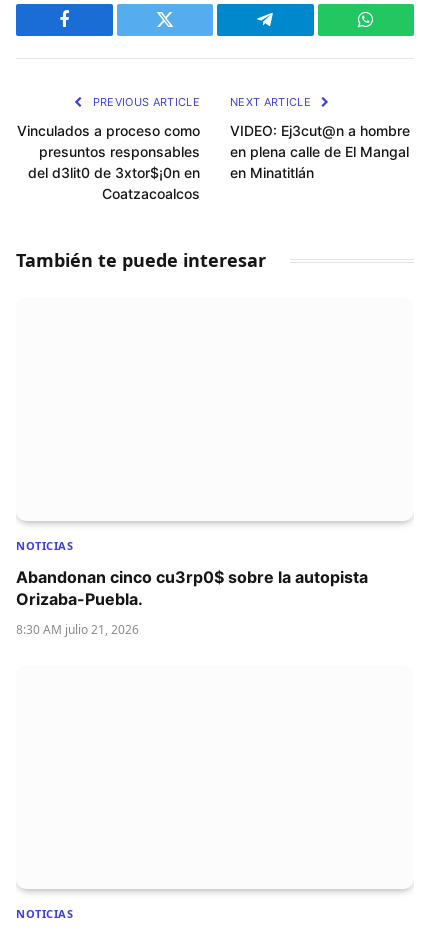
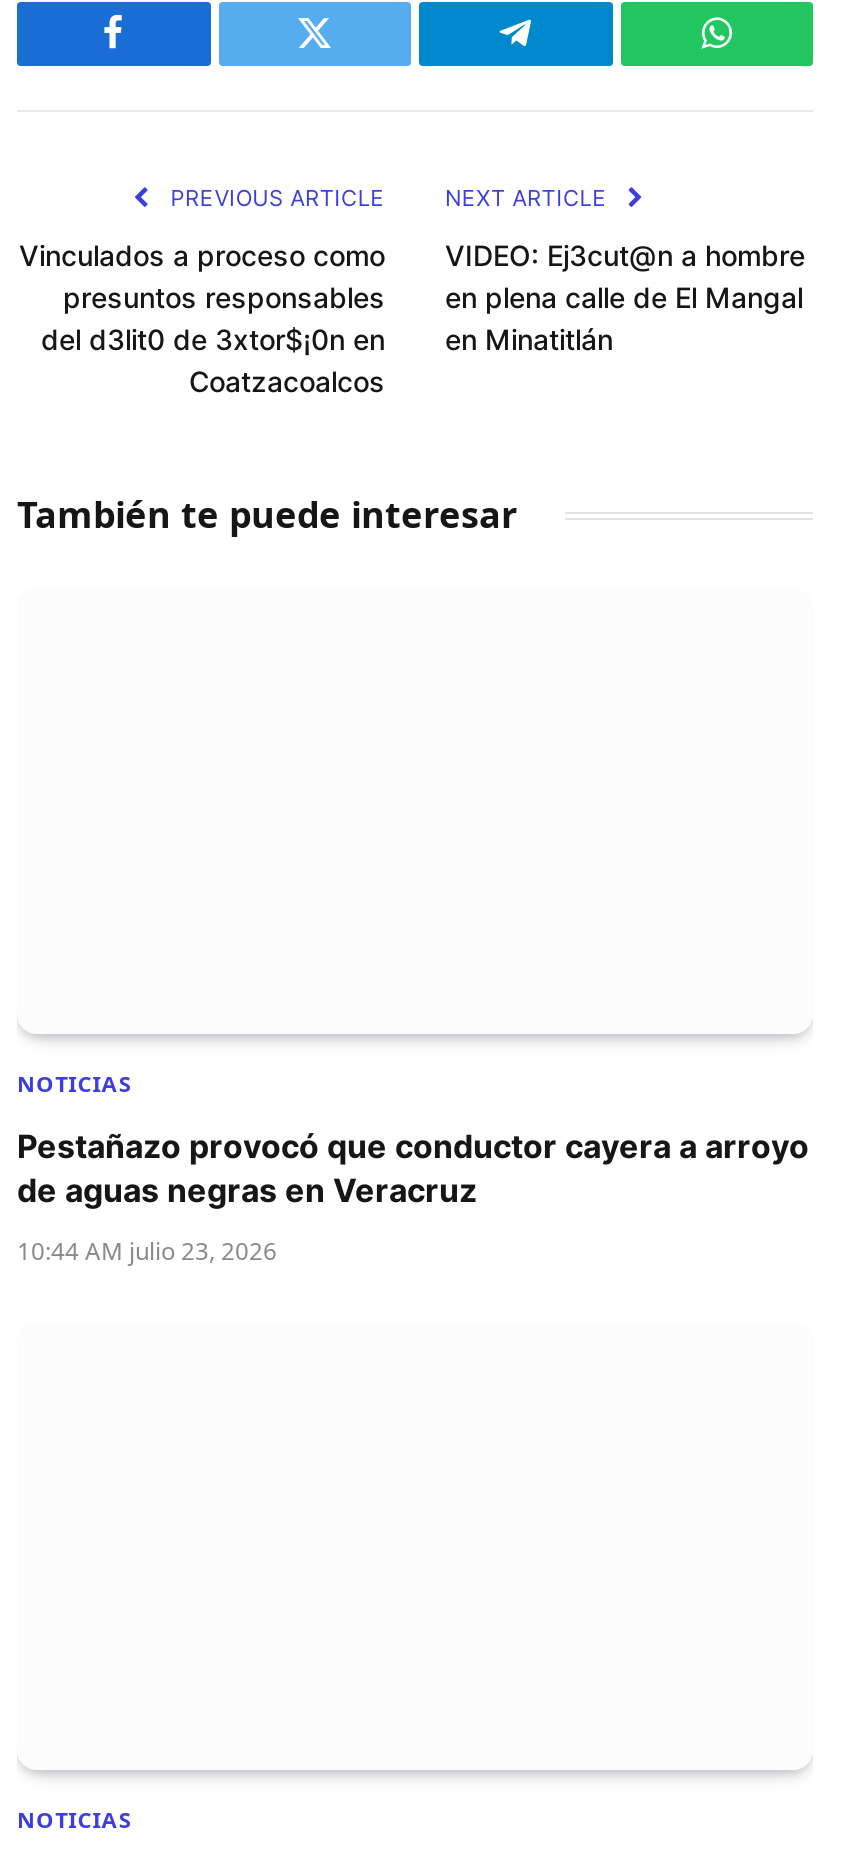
- Abandonan cinco cu3rp0$ sobre la autopista
- Orizaba-Puebla.
+ Pestañazo provocó que conductor cayera a arroyo
+ de aguas negras en Veracruz

- 8:30 AM julio 21, 2026
+ 10:44 AM julio 23, 2026
